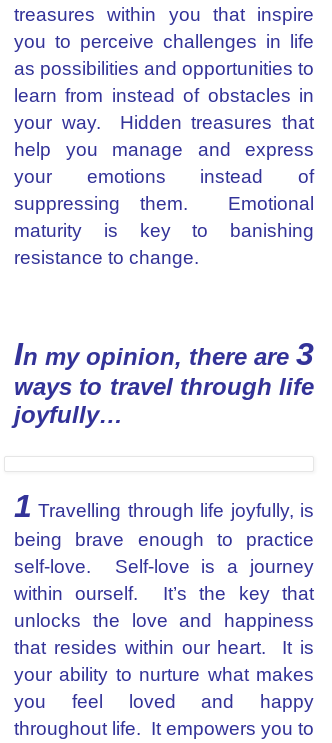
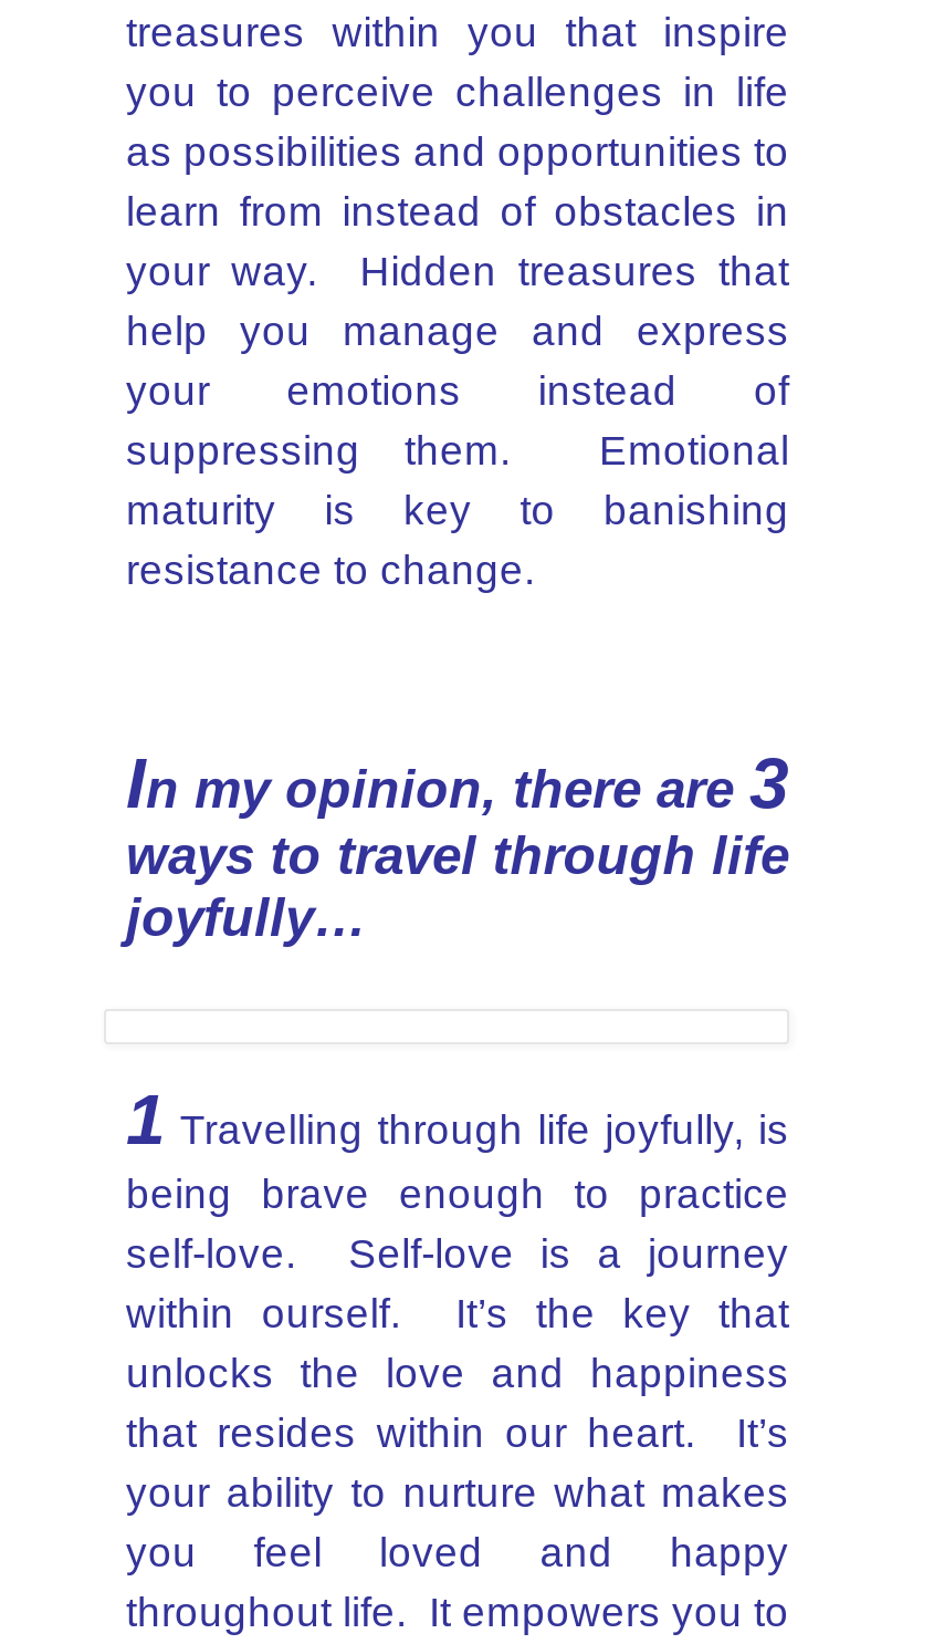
- that resides within our heart. It is
+ that resides within our heart. It’s
